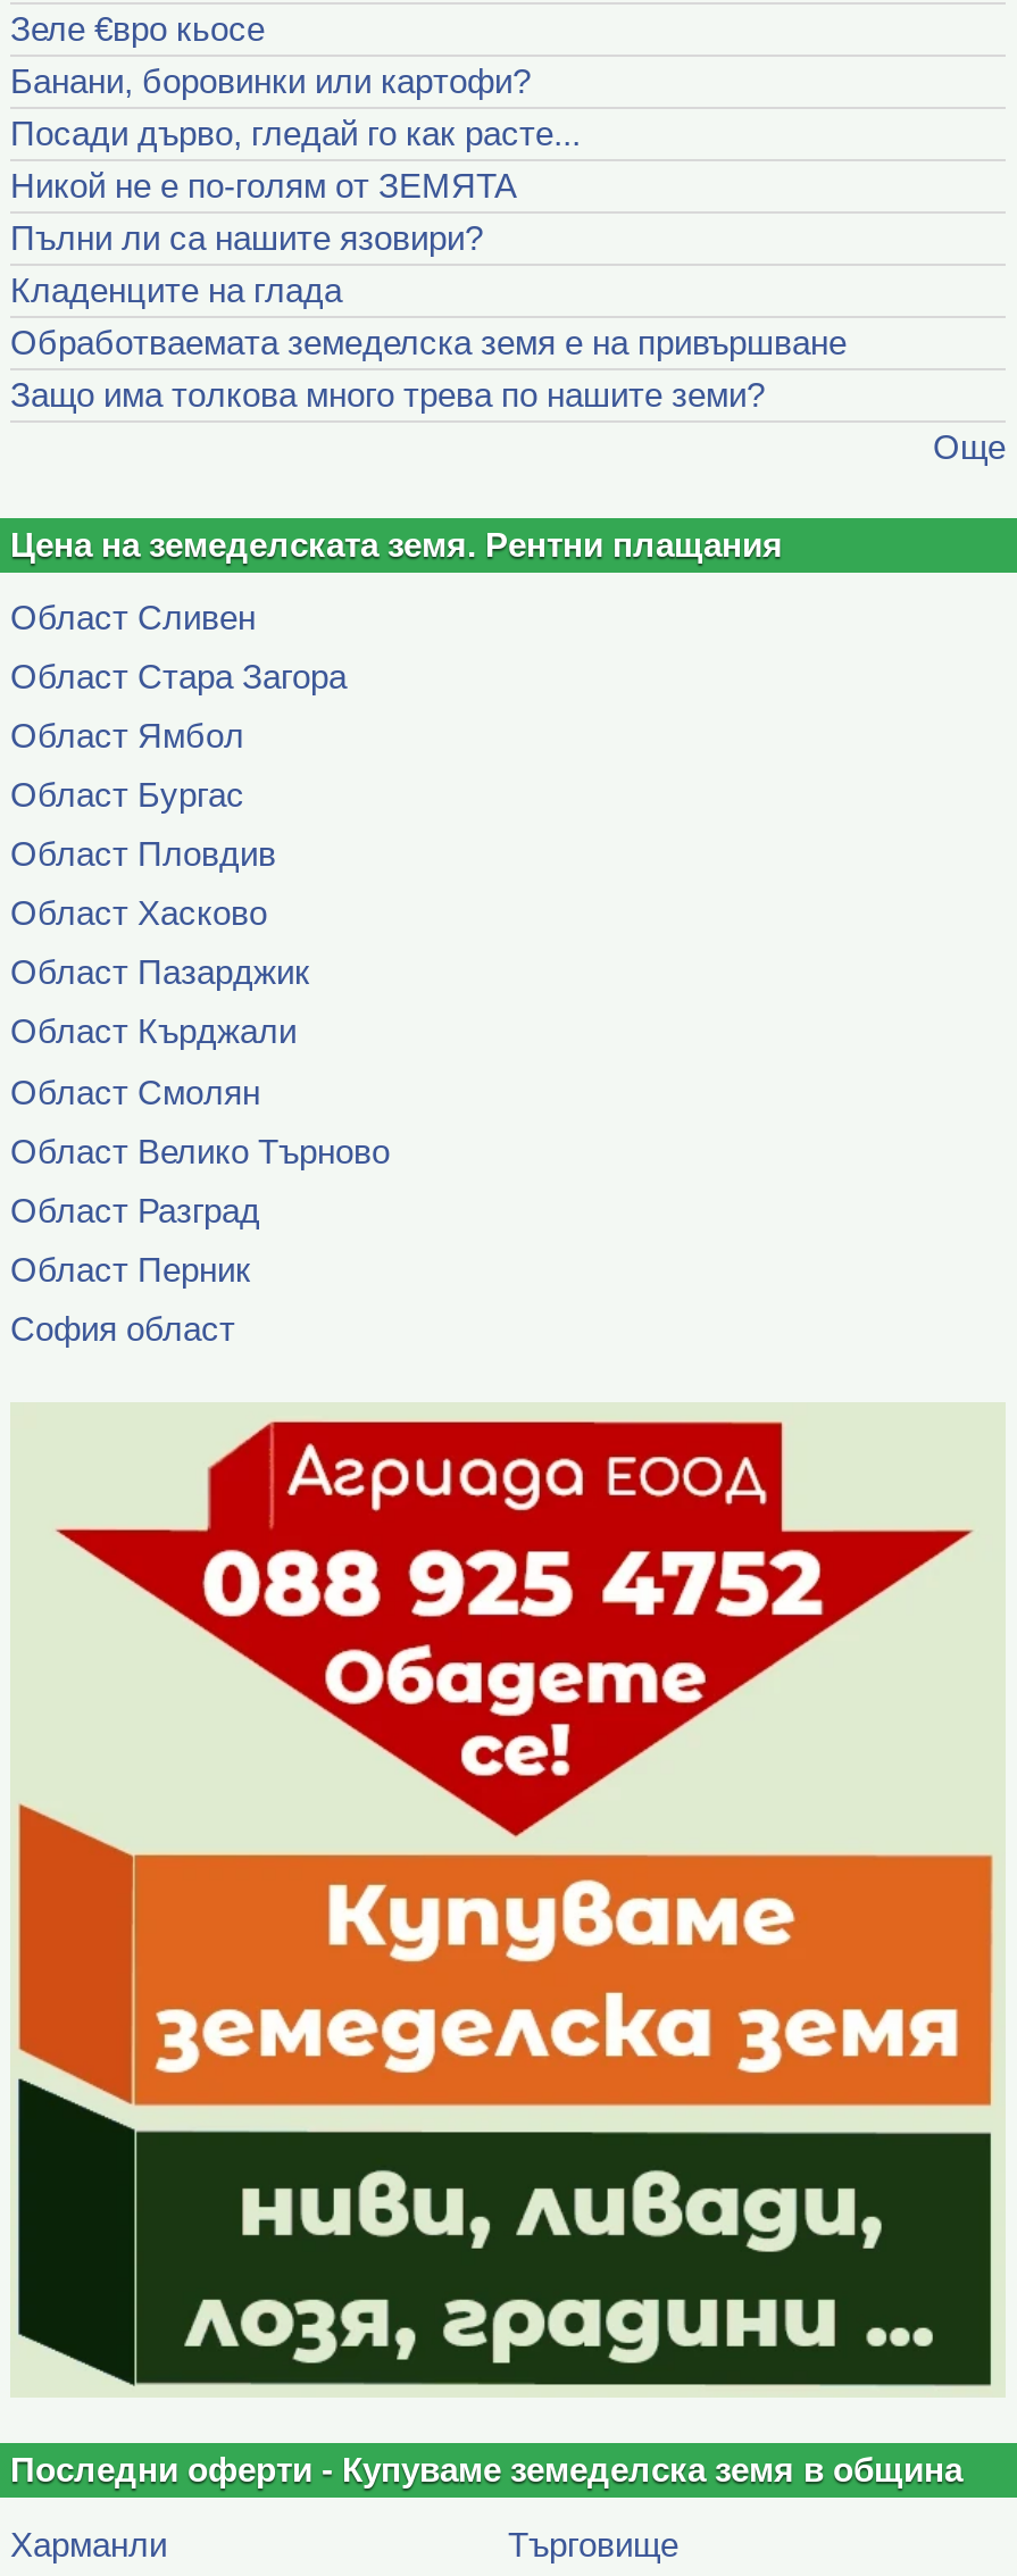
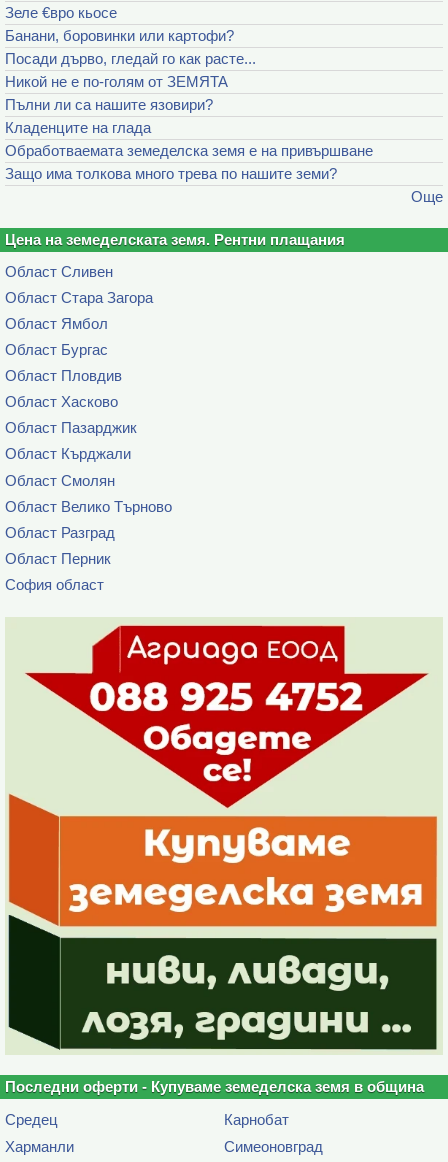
+ Средец
+ Карнобат

- Търговище
+ Симеоновград
